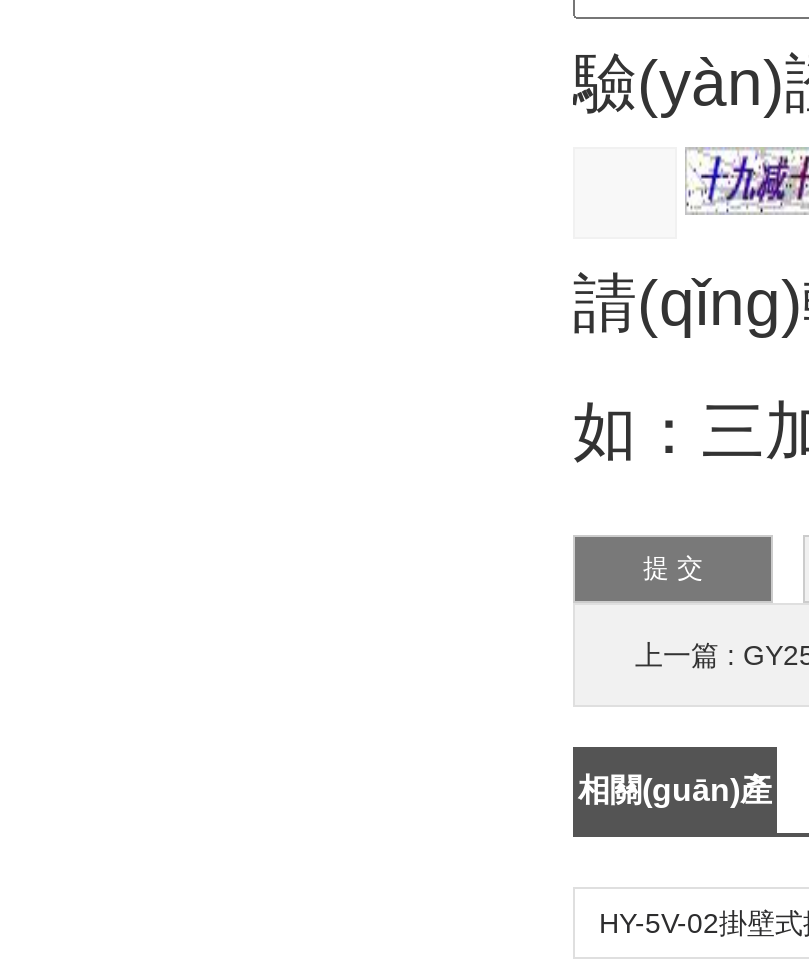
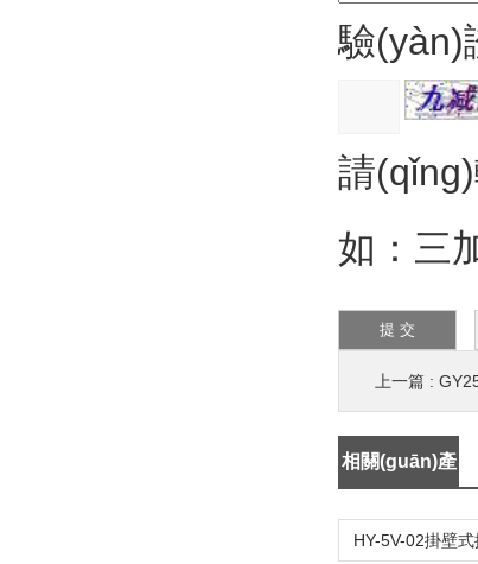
- [image]
+ [image]
